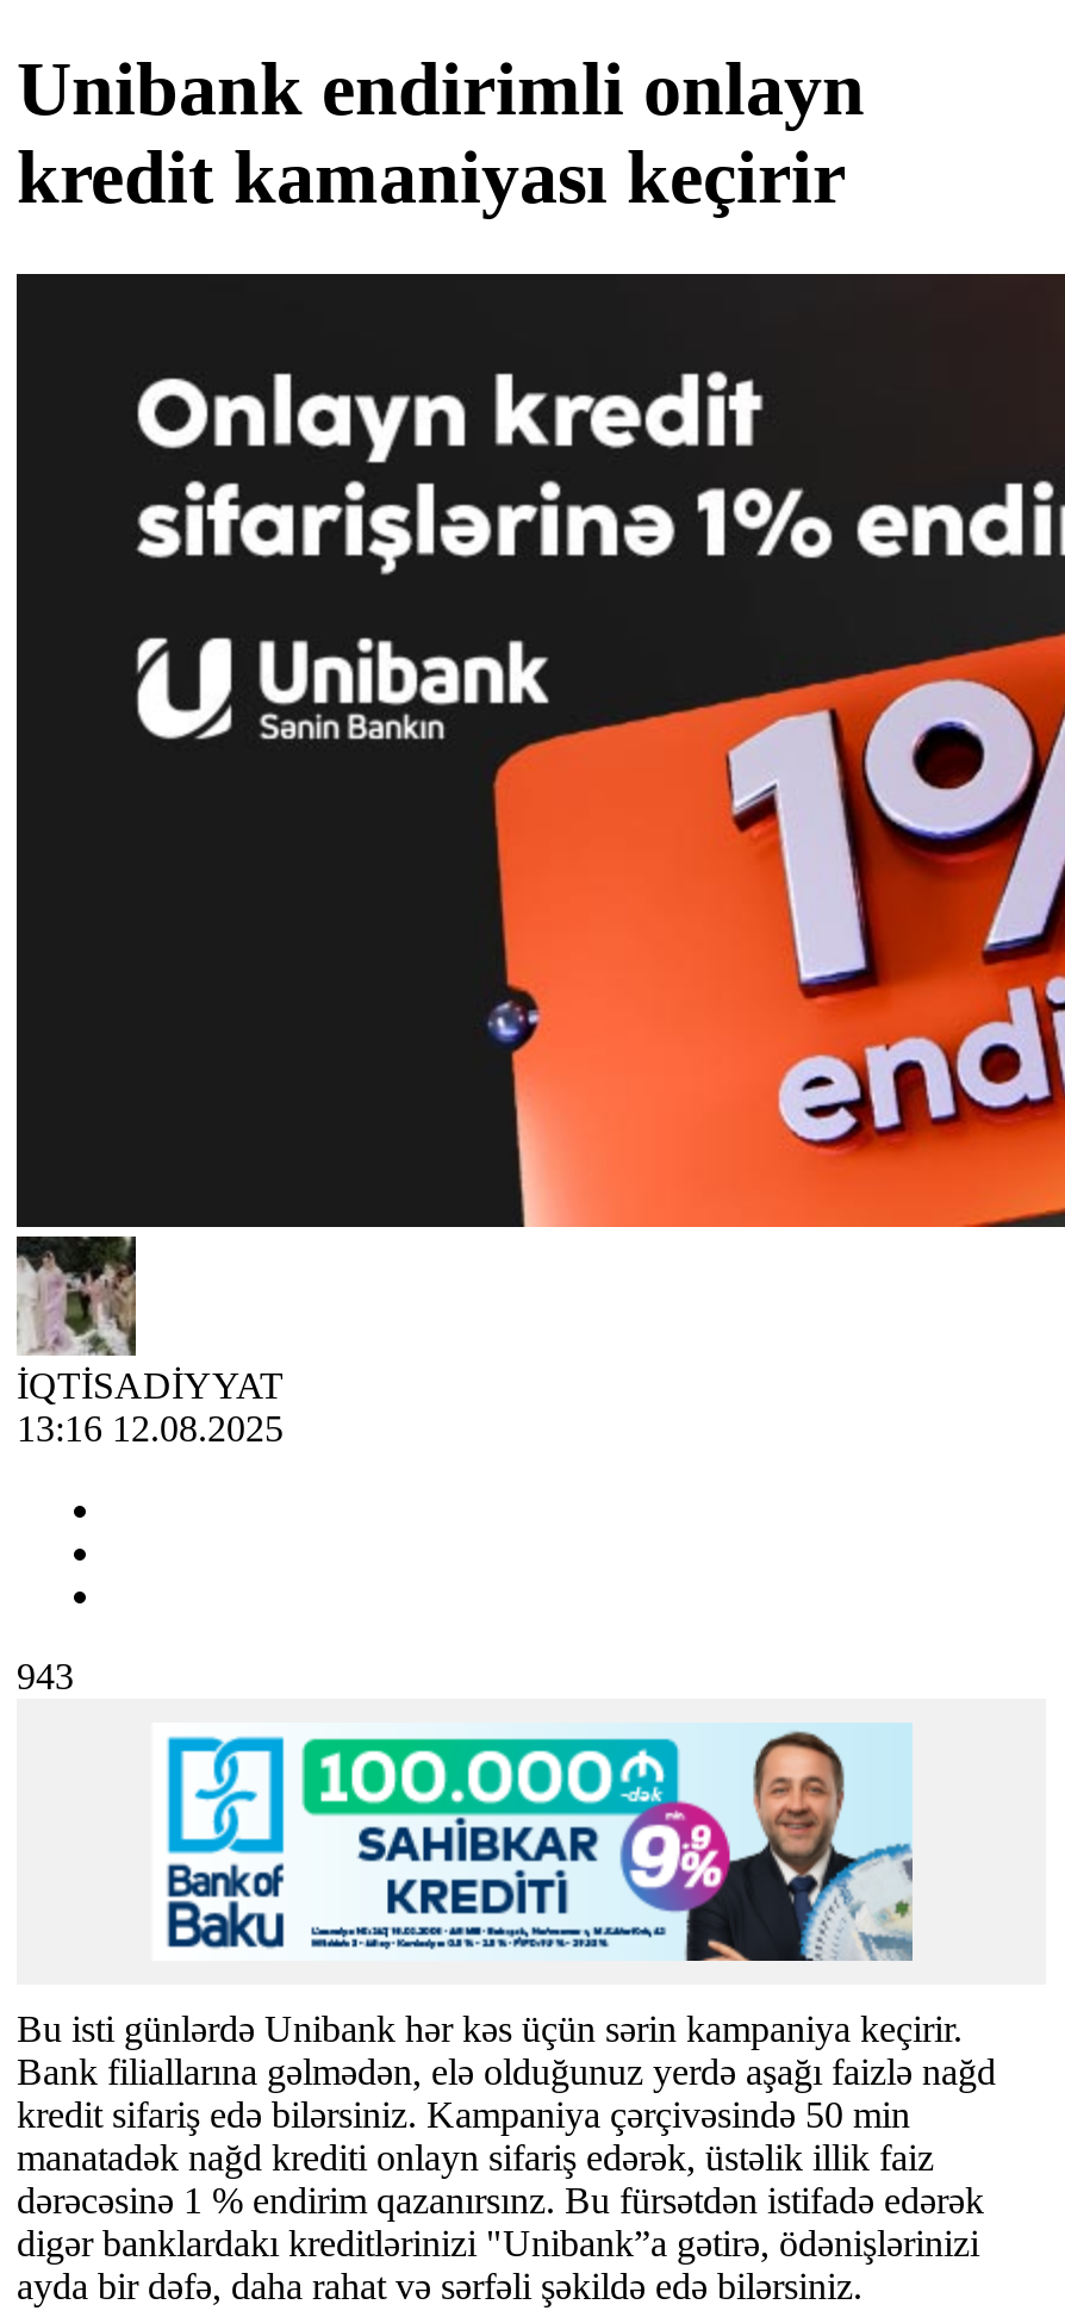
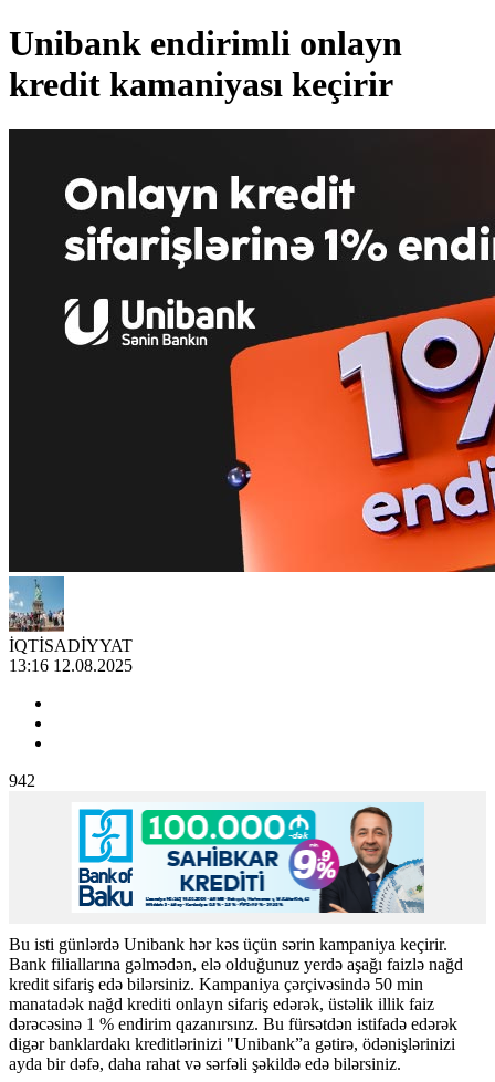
- [image]
+ [image]

- 943
+ 942
